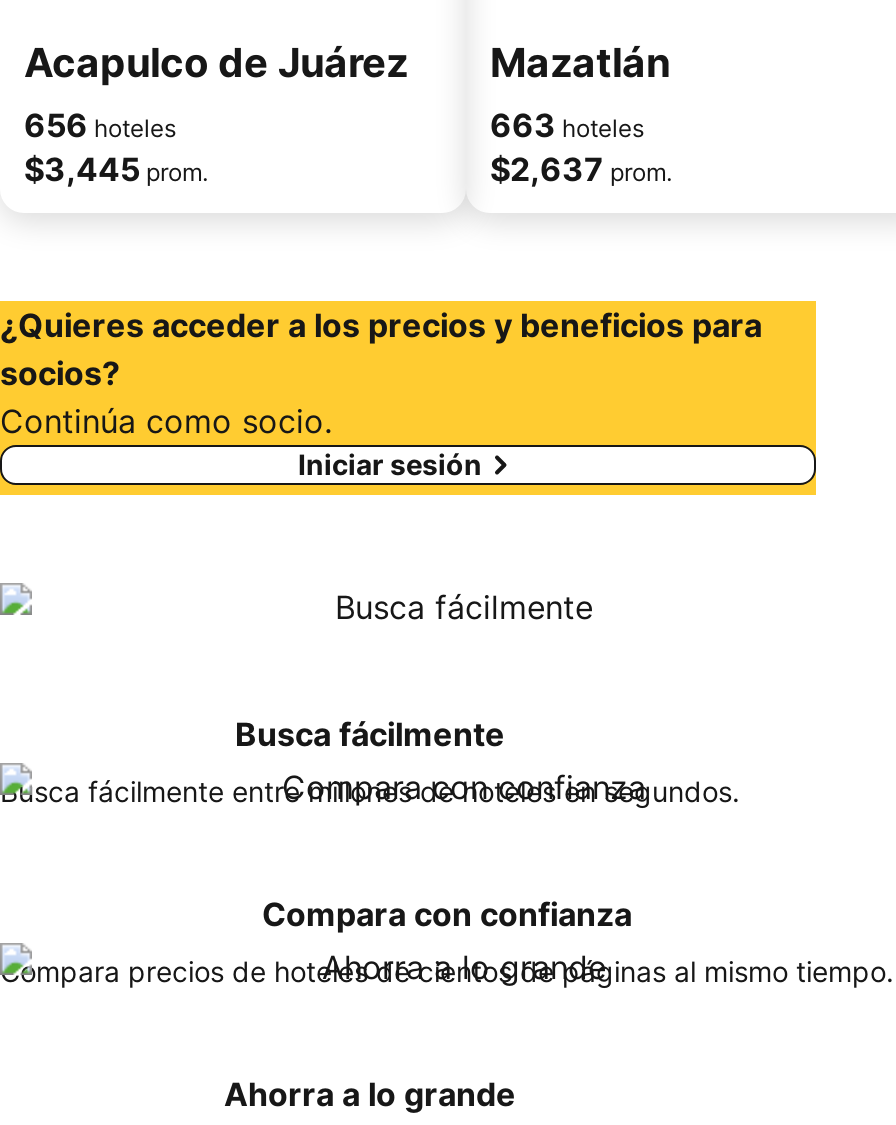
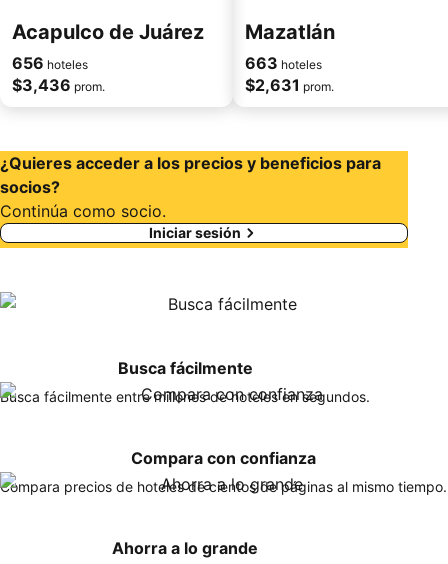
- $3,445 prom.
+ $3,436 prom.

- $2,637 prom.
+ $2,631 prom.
